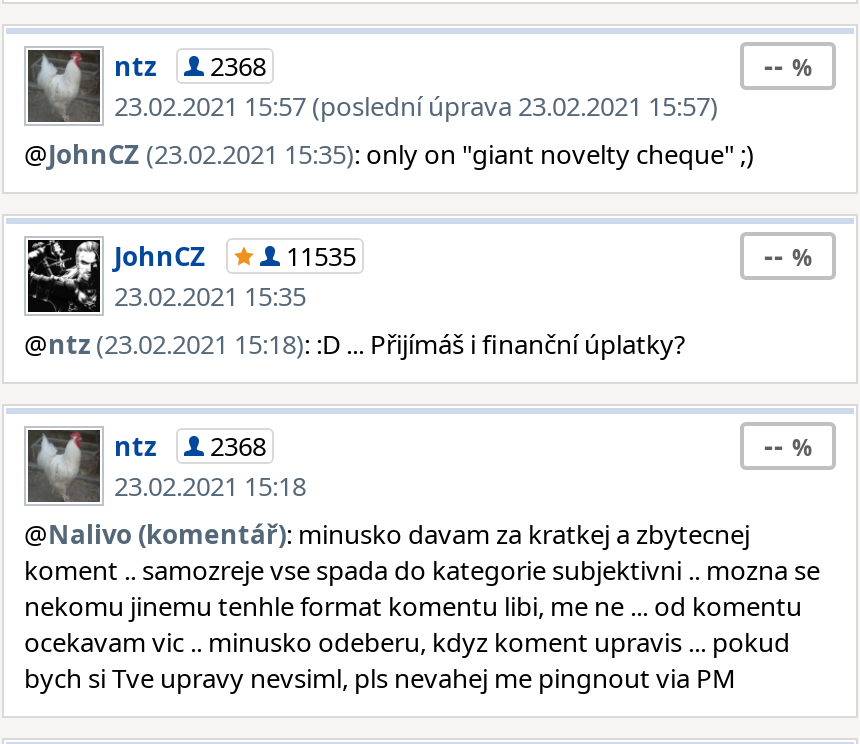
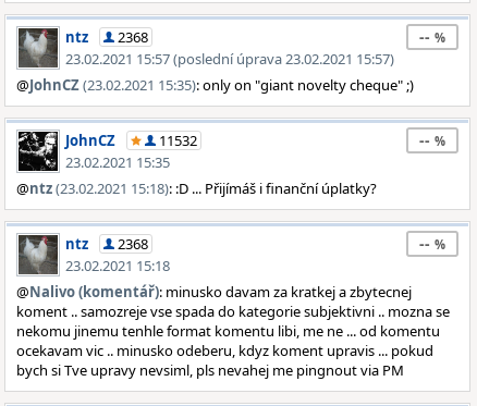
- 11535
+ 11532
